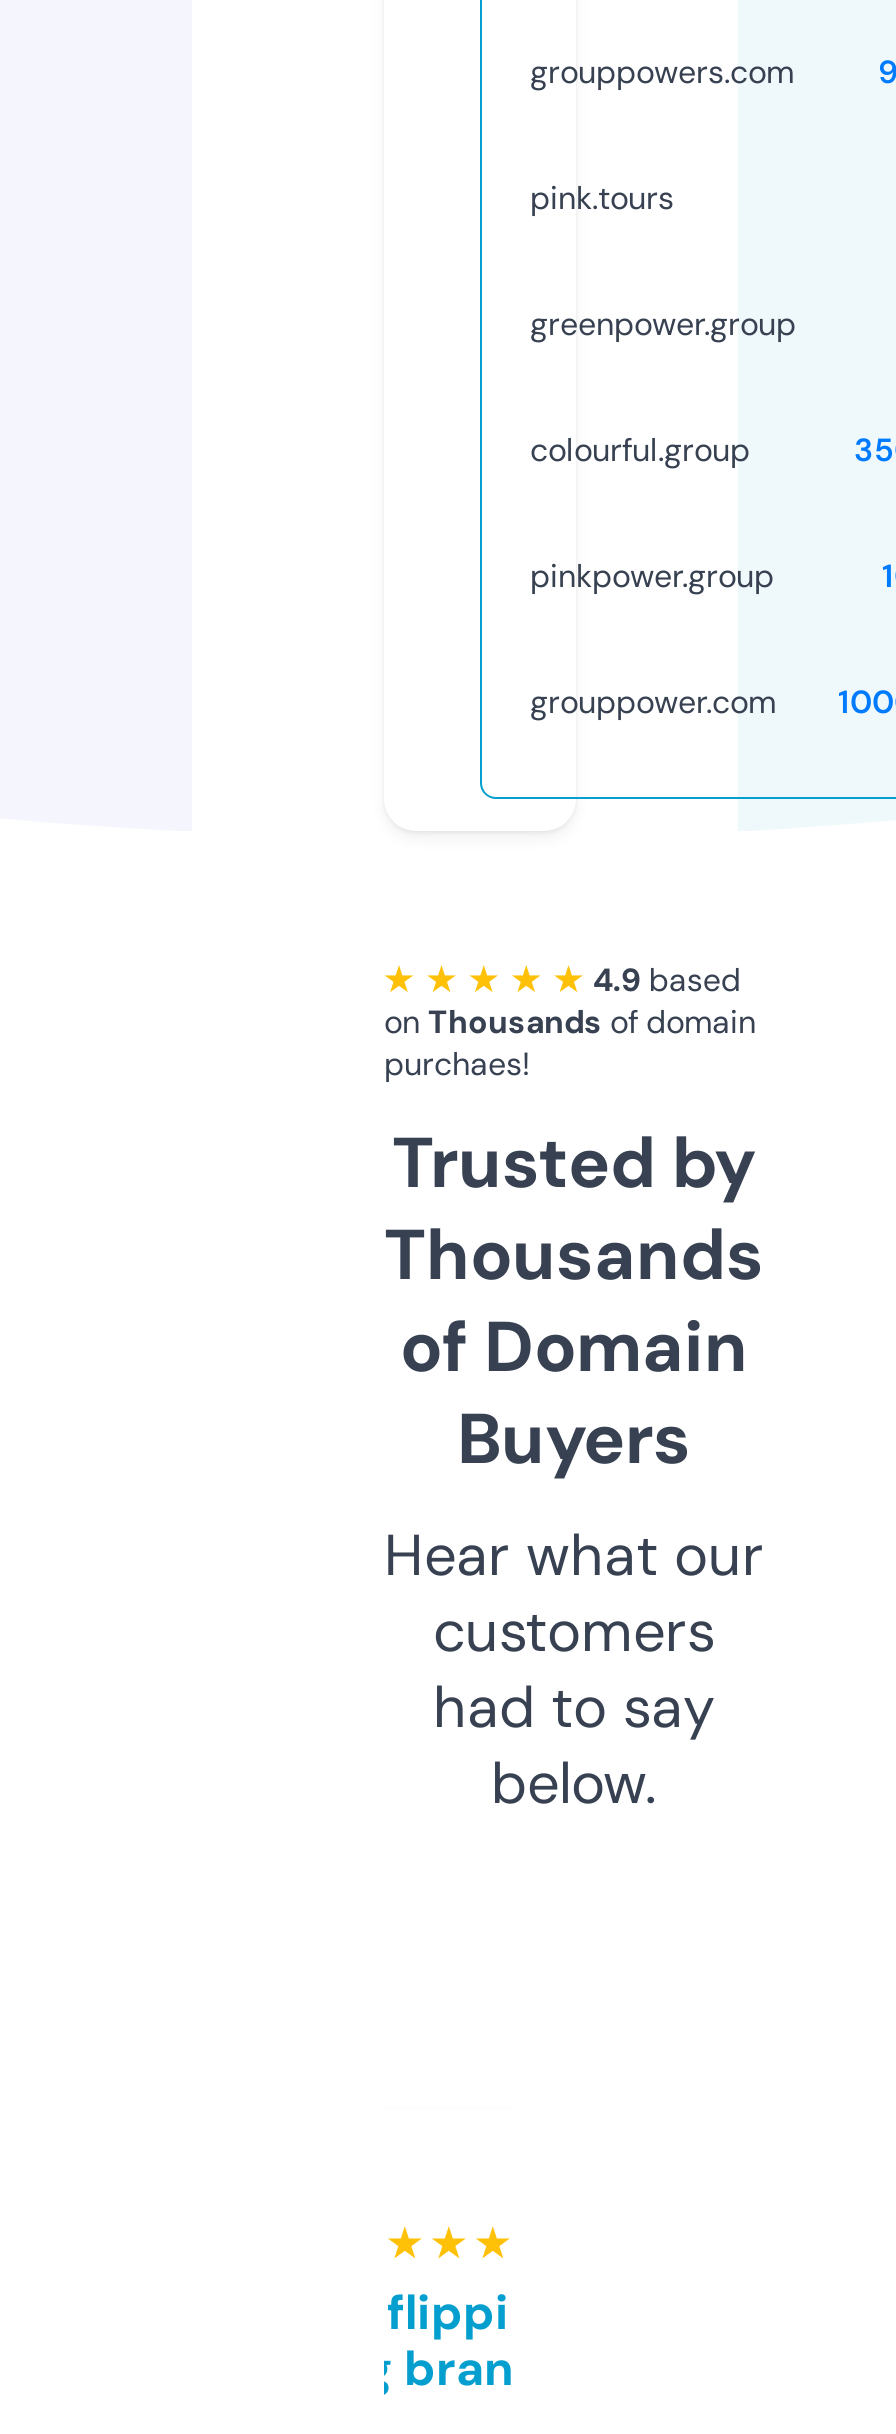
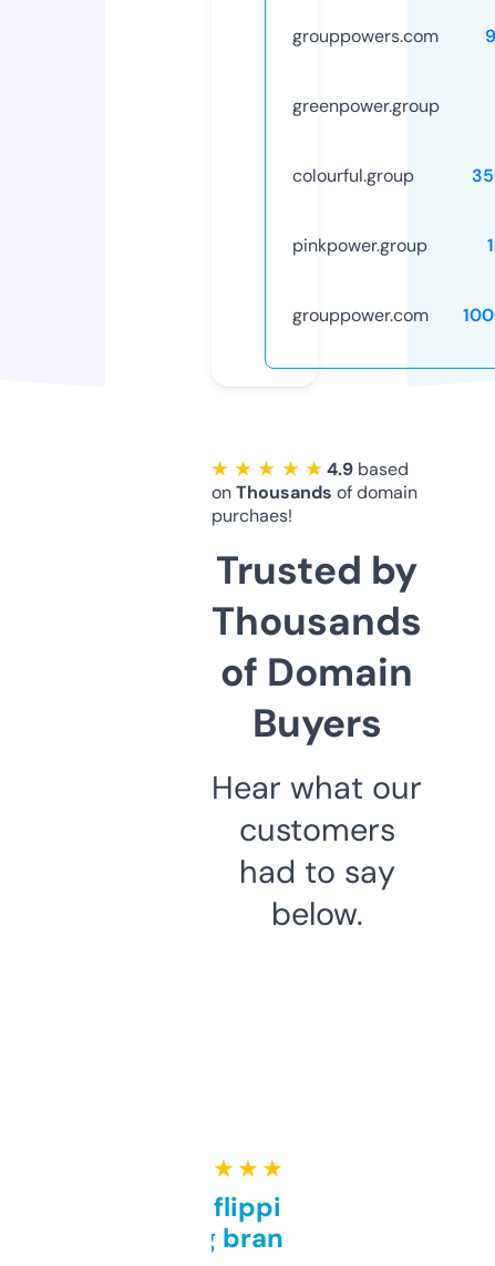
- pink.tours
